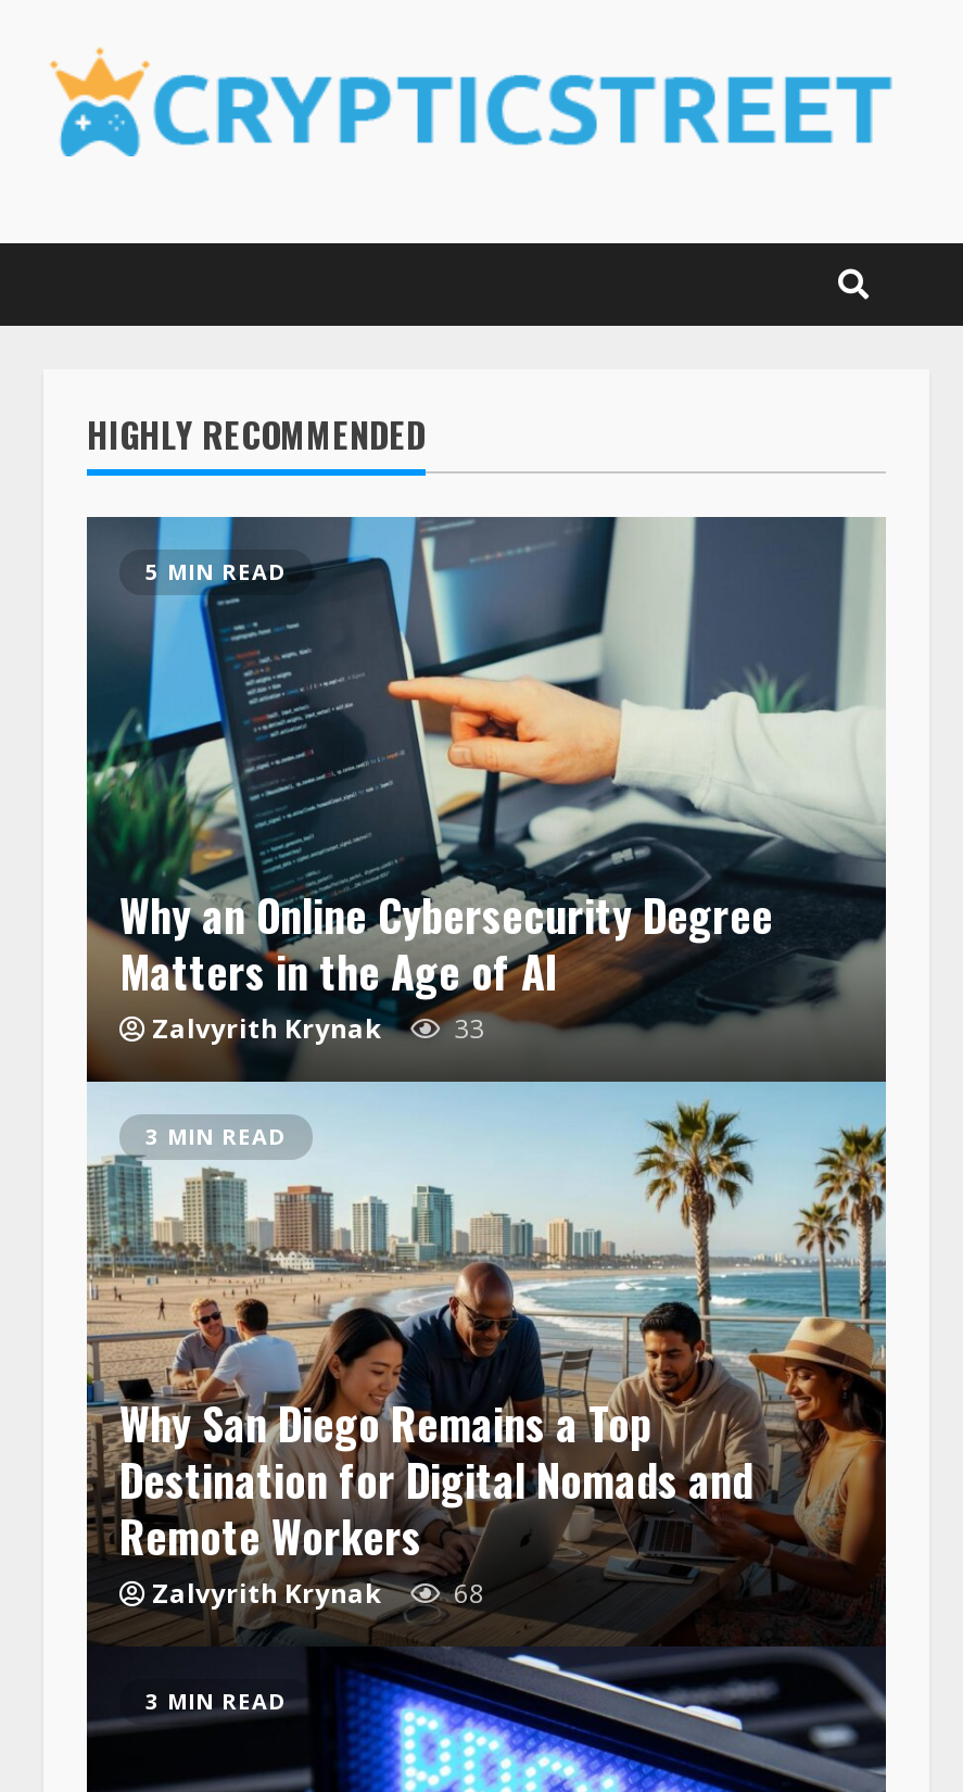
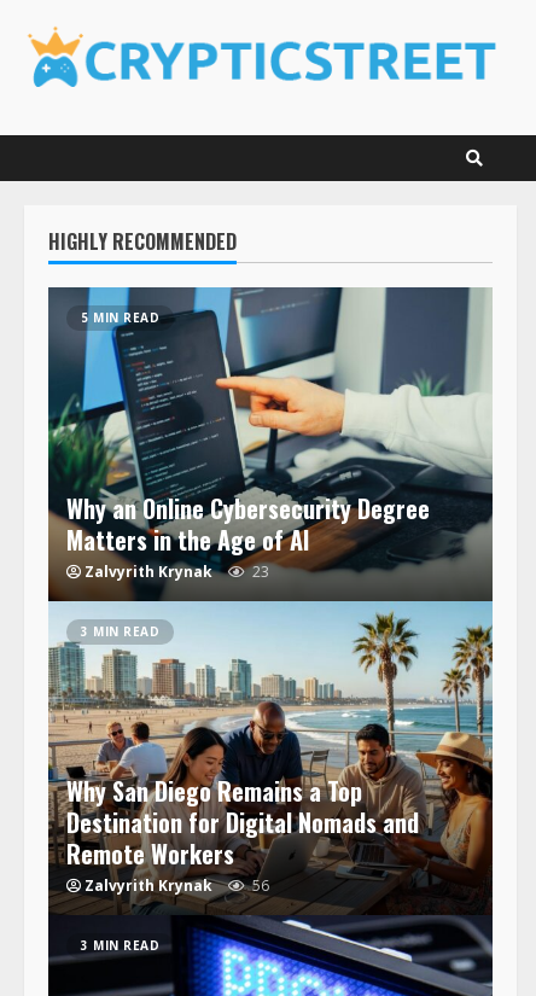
- Zalvyrith Krynak 33
+ Zalvyrith Krynak 23

- Zalvyrith Krynak 68
+ Zalvyrith Krynak 56
